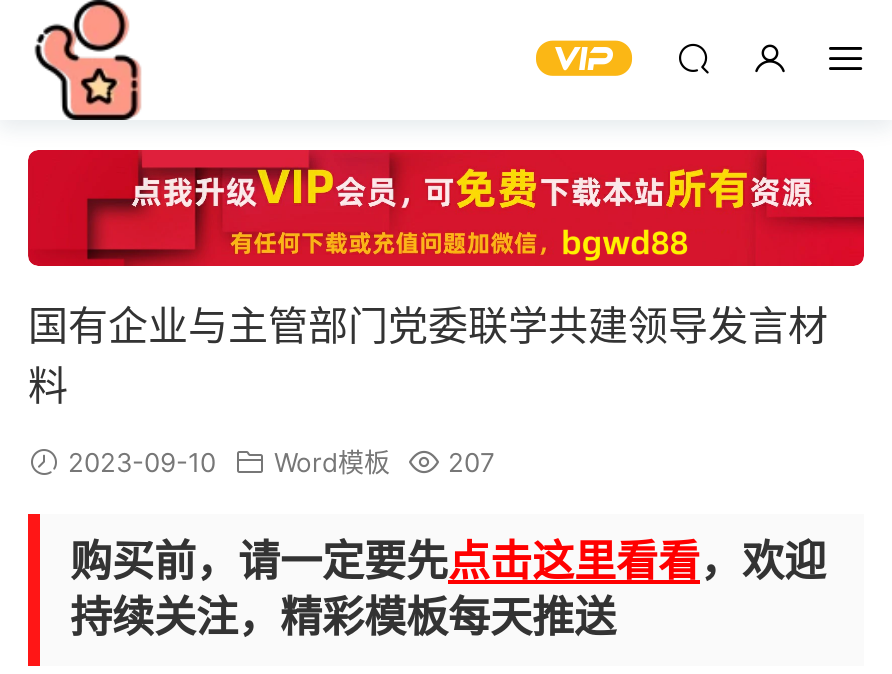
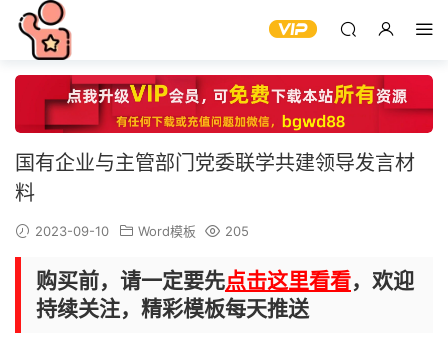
- 2023-09-10 Word模板 207
+ 2023-09-10 Word模板 205
